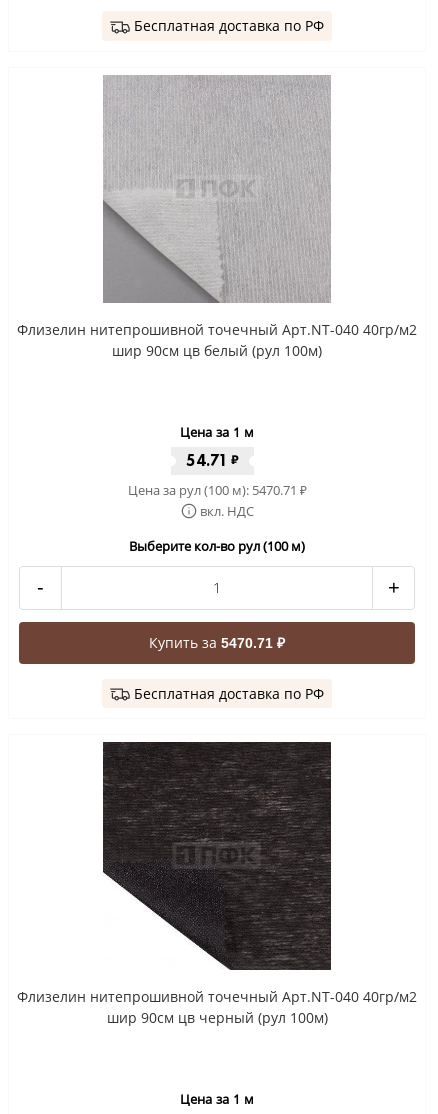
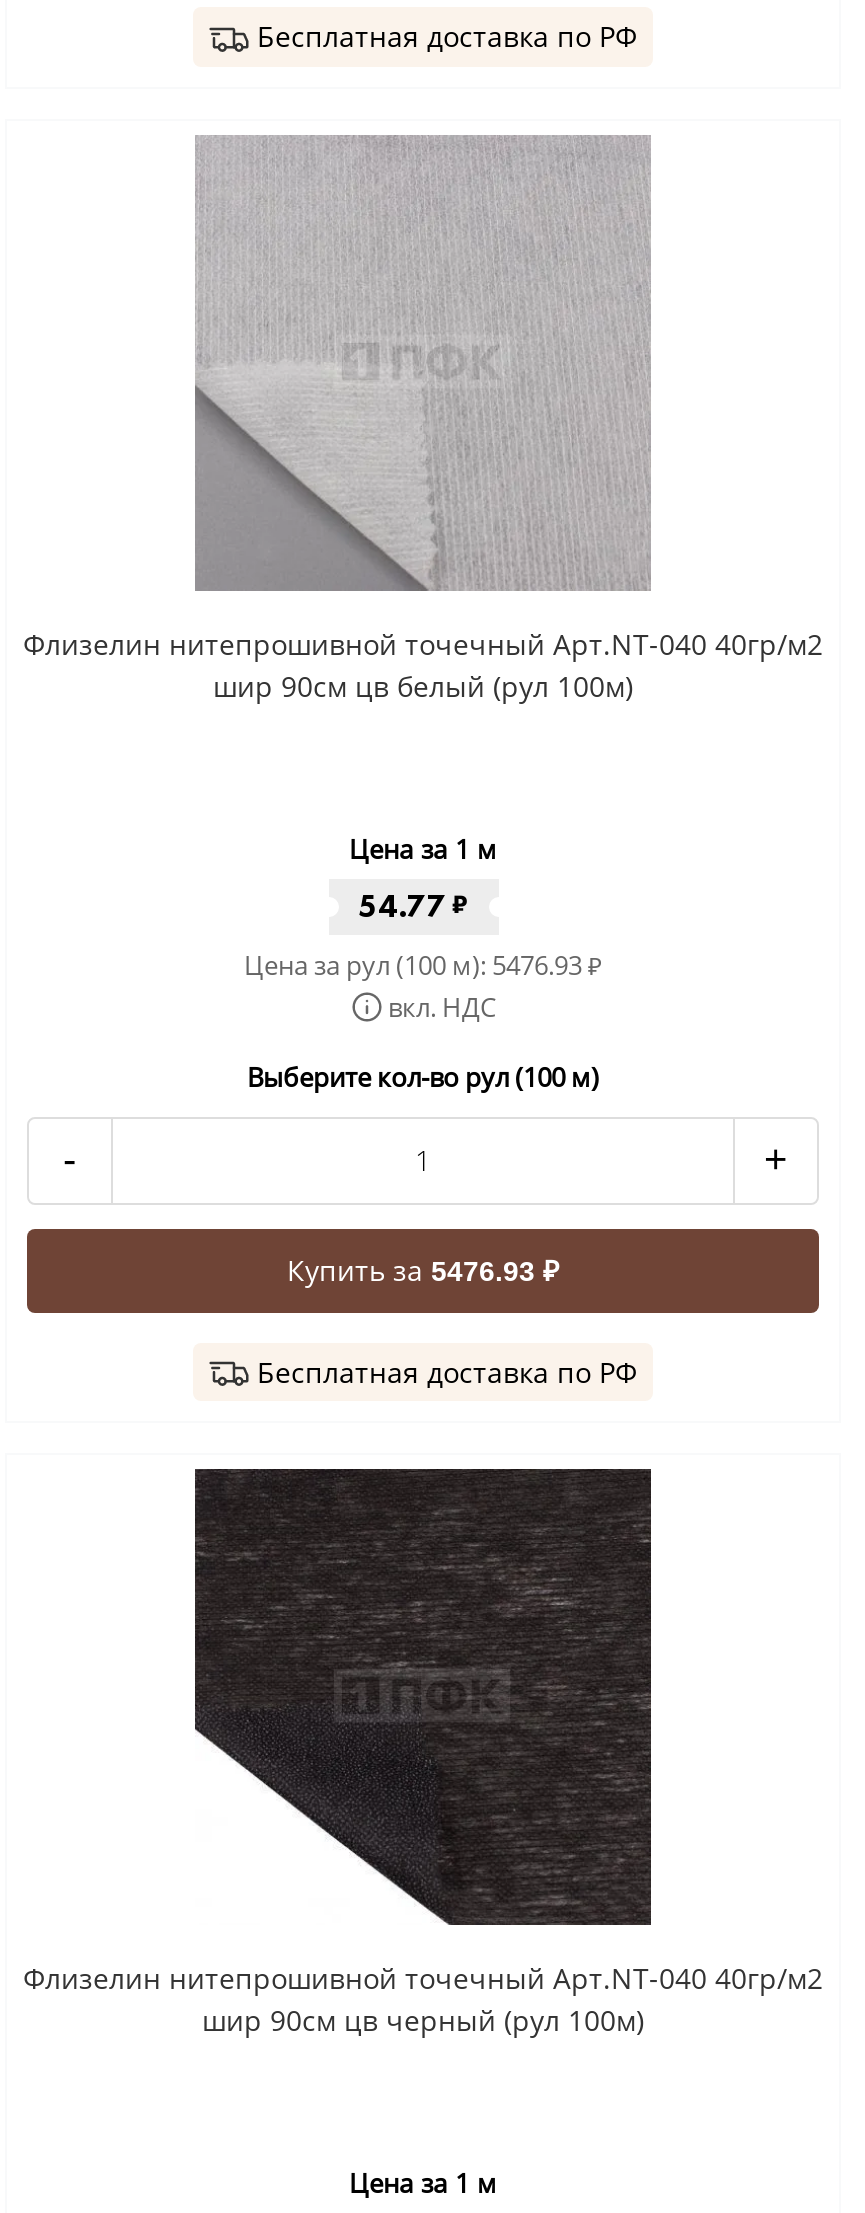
- 54.71 ₽
+ 54.77 ₽

- Цена за рул (100 м): 5470.71 ₽
+ Цена за рул (100 м): 5476.93 ₽

- Купить за 5470.71 ₽
+ Купить за 5476.93 ₽
